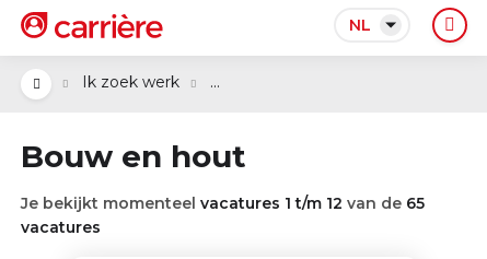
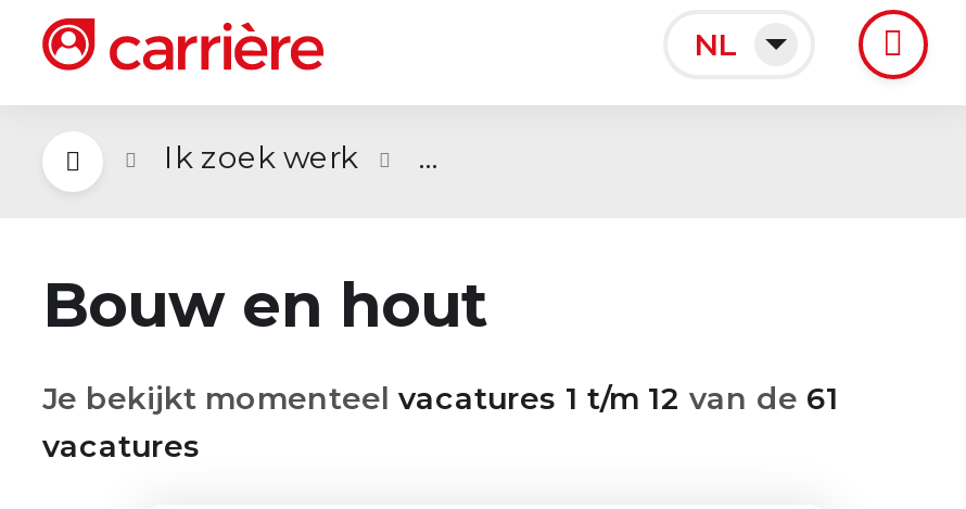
- Je bekijkt momenteel vacatures 1 t/m 12 van de 65
+ Je bekijkt momenteel vacatures 1 t/m 12 van de 61
